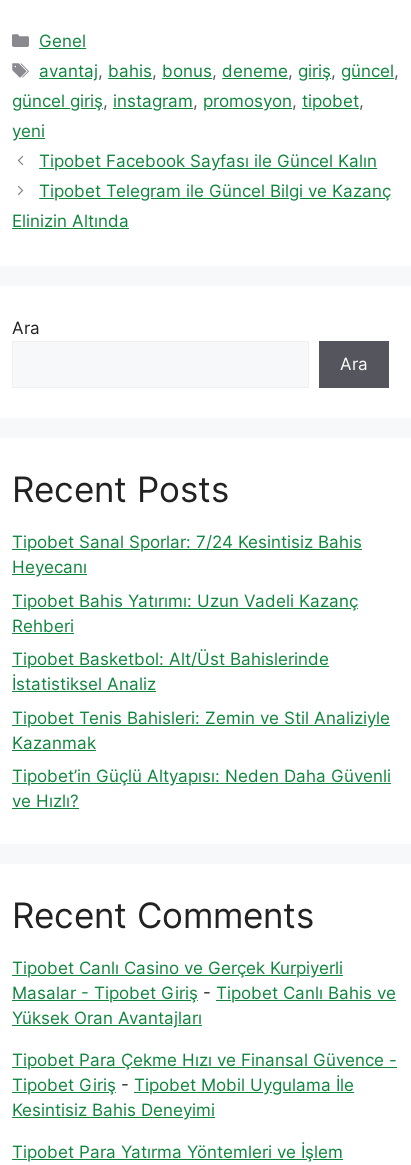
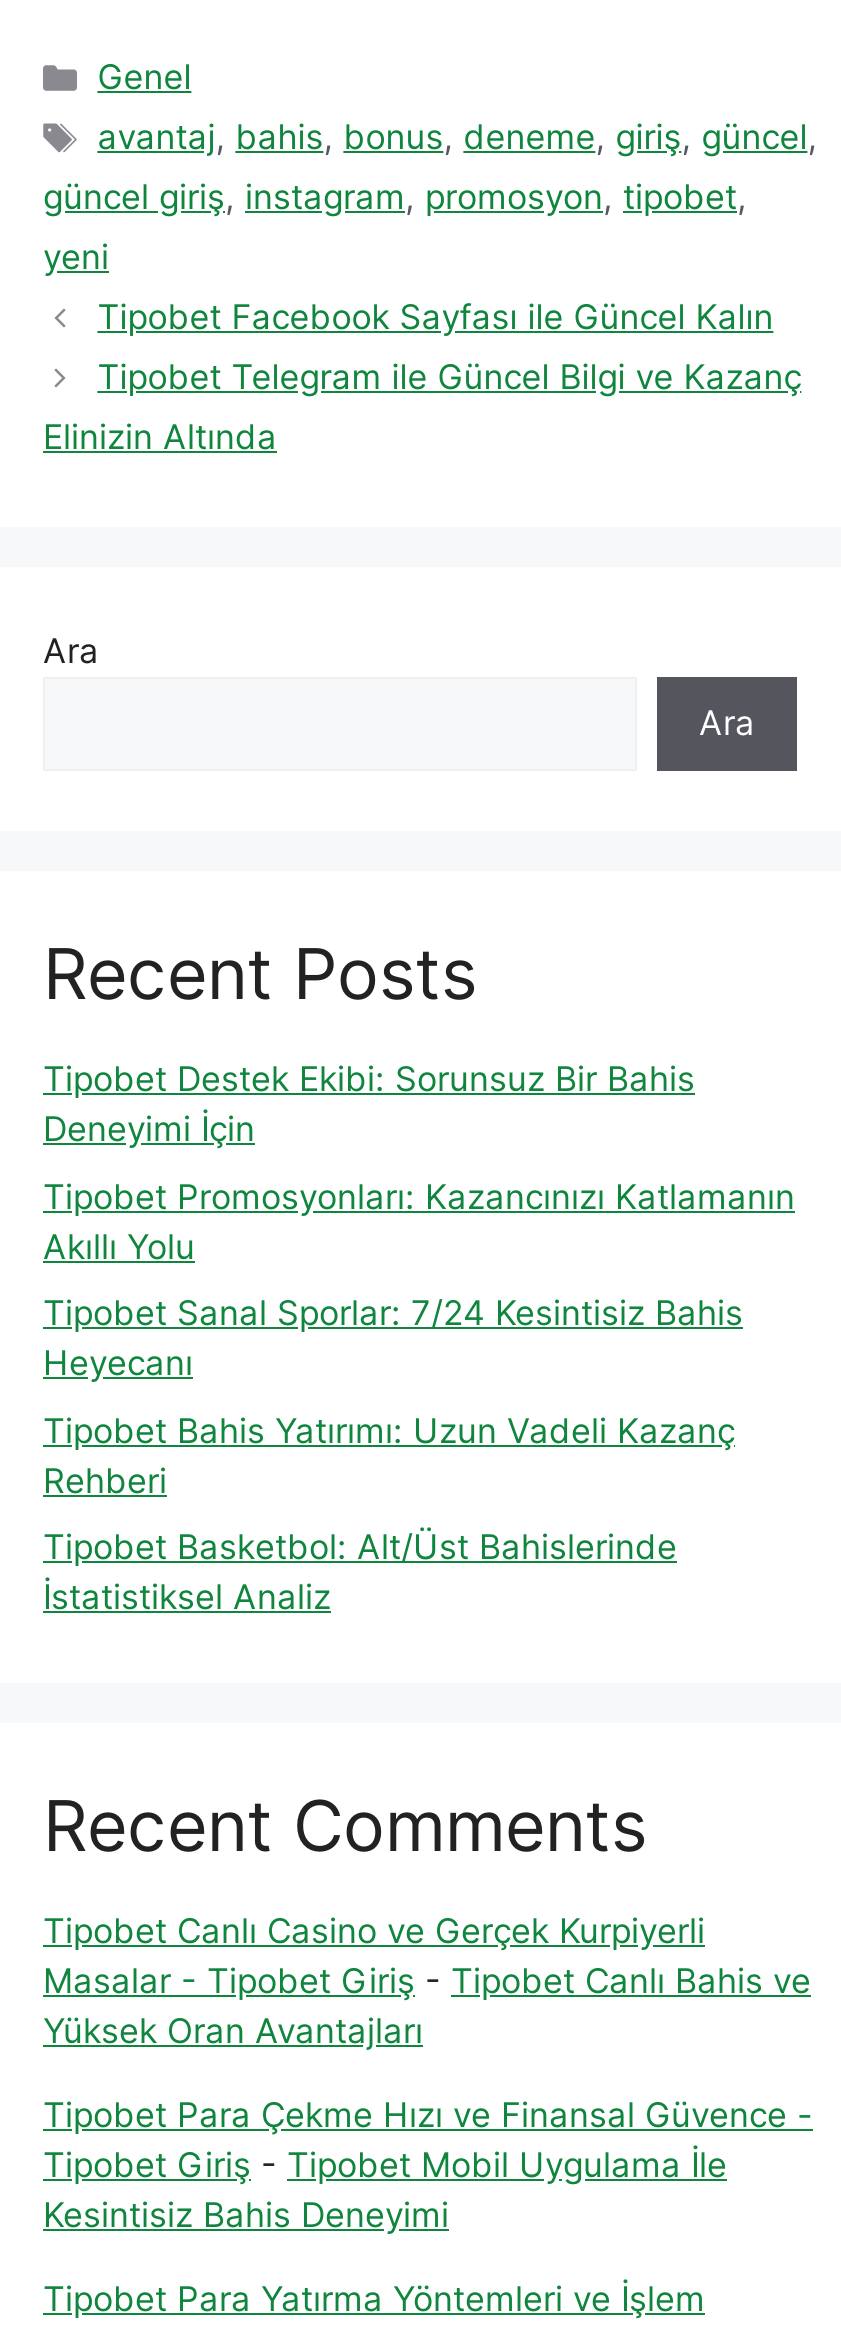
+ Tipobet Destek Ekibi: Sorunsuz Bir Bahis
+ Deneyimi İçin
+ Tipobet Promosyonları: Kazancınızı Katlamanın
+ Akıllı Yolu

moved down: Tipobet Sanal Sporlar: 7/24 Kesintisiz Bahis | Heyecanı | Tipobet Bahis Yatırımı: Uzun Vadeli Kazanç | Rehberi | Tipobet Basketbol: Alt/Üst Bahislerinde | İstatistiksel Analiz

- Tipobet Tenis Bahisleri: Zemin ve Stil Analiziyle
- Kazanmak
- Tipobet’in Güçlü Altyapısı: Neden Daha Güvenli
- ve Hızlı?
